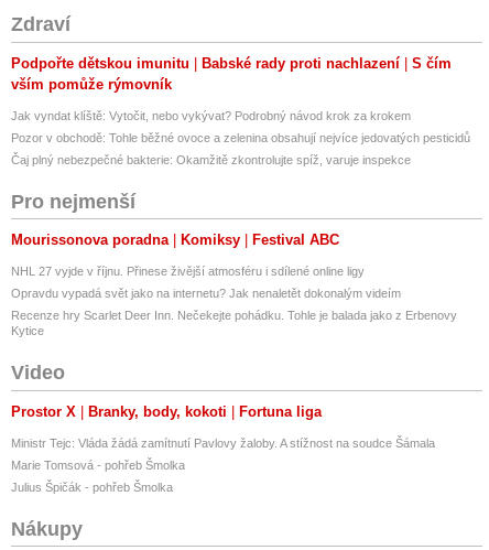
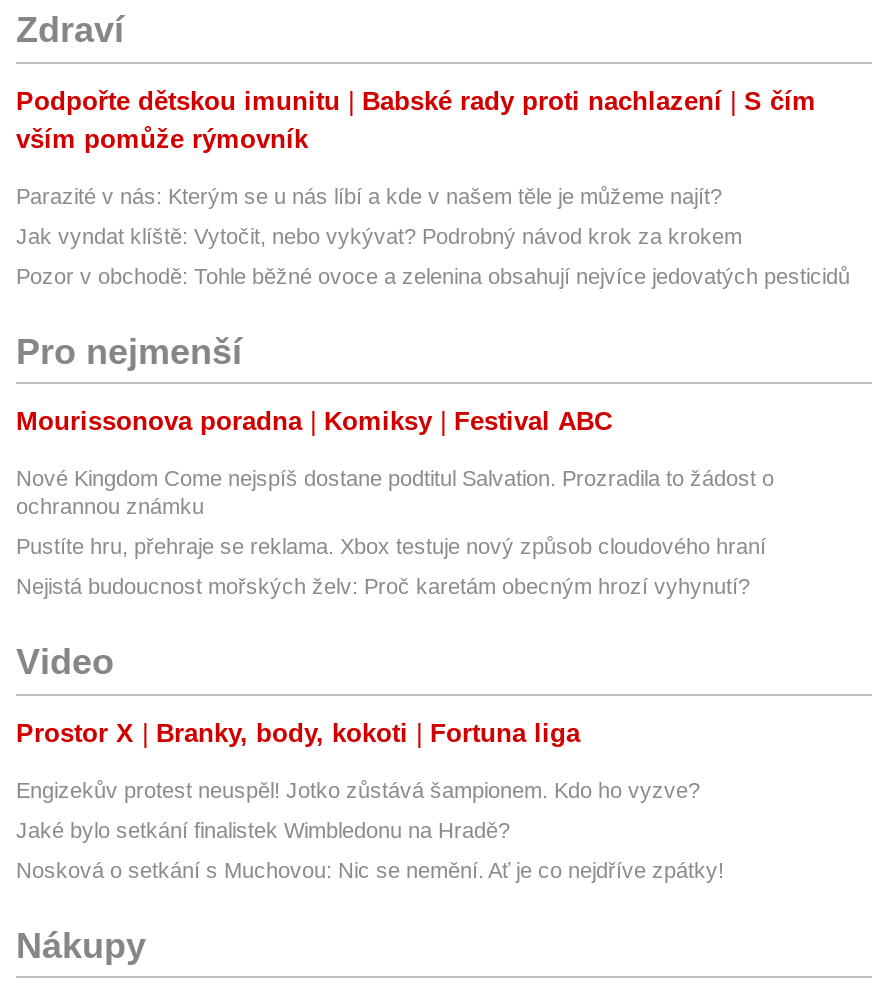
+ Parazité v nás: Kterým se u nás líbí a kde v našem těle je můžeme najít?

moved down: Jak vyndat klíště: Vytočit, nebo vykývat? Podrobný návod krok za krokem | Pozor v obchodě: Tohle běžné ovoce a zelenina obsahují nejvíce jedovatých pesticidů

- Čaj plný nebezpečné bakterie: Okamžitě zkontrolujte spíž, varuje inspekce

- NHL 27 vyjde v říjnu. Přinese živější atmosféru i sdílené online ligy
+ Nové Kingdom Come nejspíš dostane podtitul Salvation. Prozradila to žádost o
+ ochrannou známku

- Opravdu vypadá svět jako na internetu? Jak nenaletět dokonalým videím
+ Pustíte hru, přehraje se reklama. Xbox testuje nový způsob cloudového hraní

- Recenze hry Scarlet Deer Inn. Nečekejte pohádku. Tohle je balada jako z Erbenovy
- Kytice
+ Nejistá budoucnost mořských želv: Proč karetám obecným hrozí vyhynutí?

- Ministr Tejc: Vláda žádá zamítnutí Pavlovy žaloby. A stížnost na soudce Šámala
+ Engizekův protest neuspěl! Jotko zůstává šampionem. Kdo ho vyzve?

- Marie Tomsová - pohřeb Šmolka
+ Jaké bylo setkání finalistek Wimbledonu na Hradě?

- Julius Špičák - pohřeb Šmolka
+ Nosková o setkání s Muchovou: Nic se nemění. Ať je co nejdříve zpátky!
